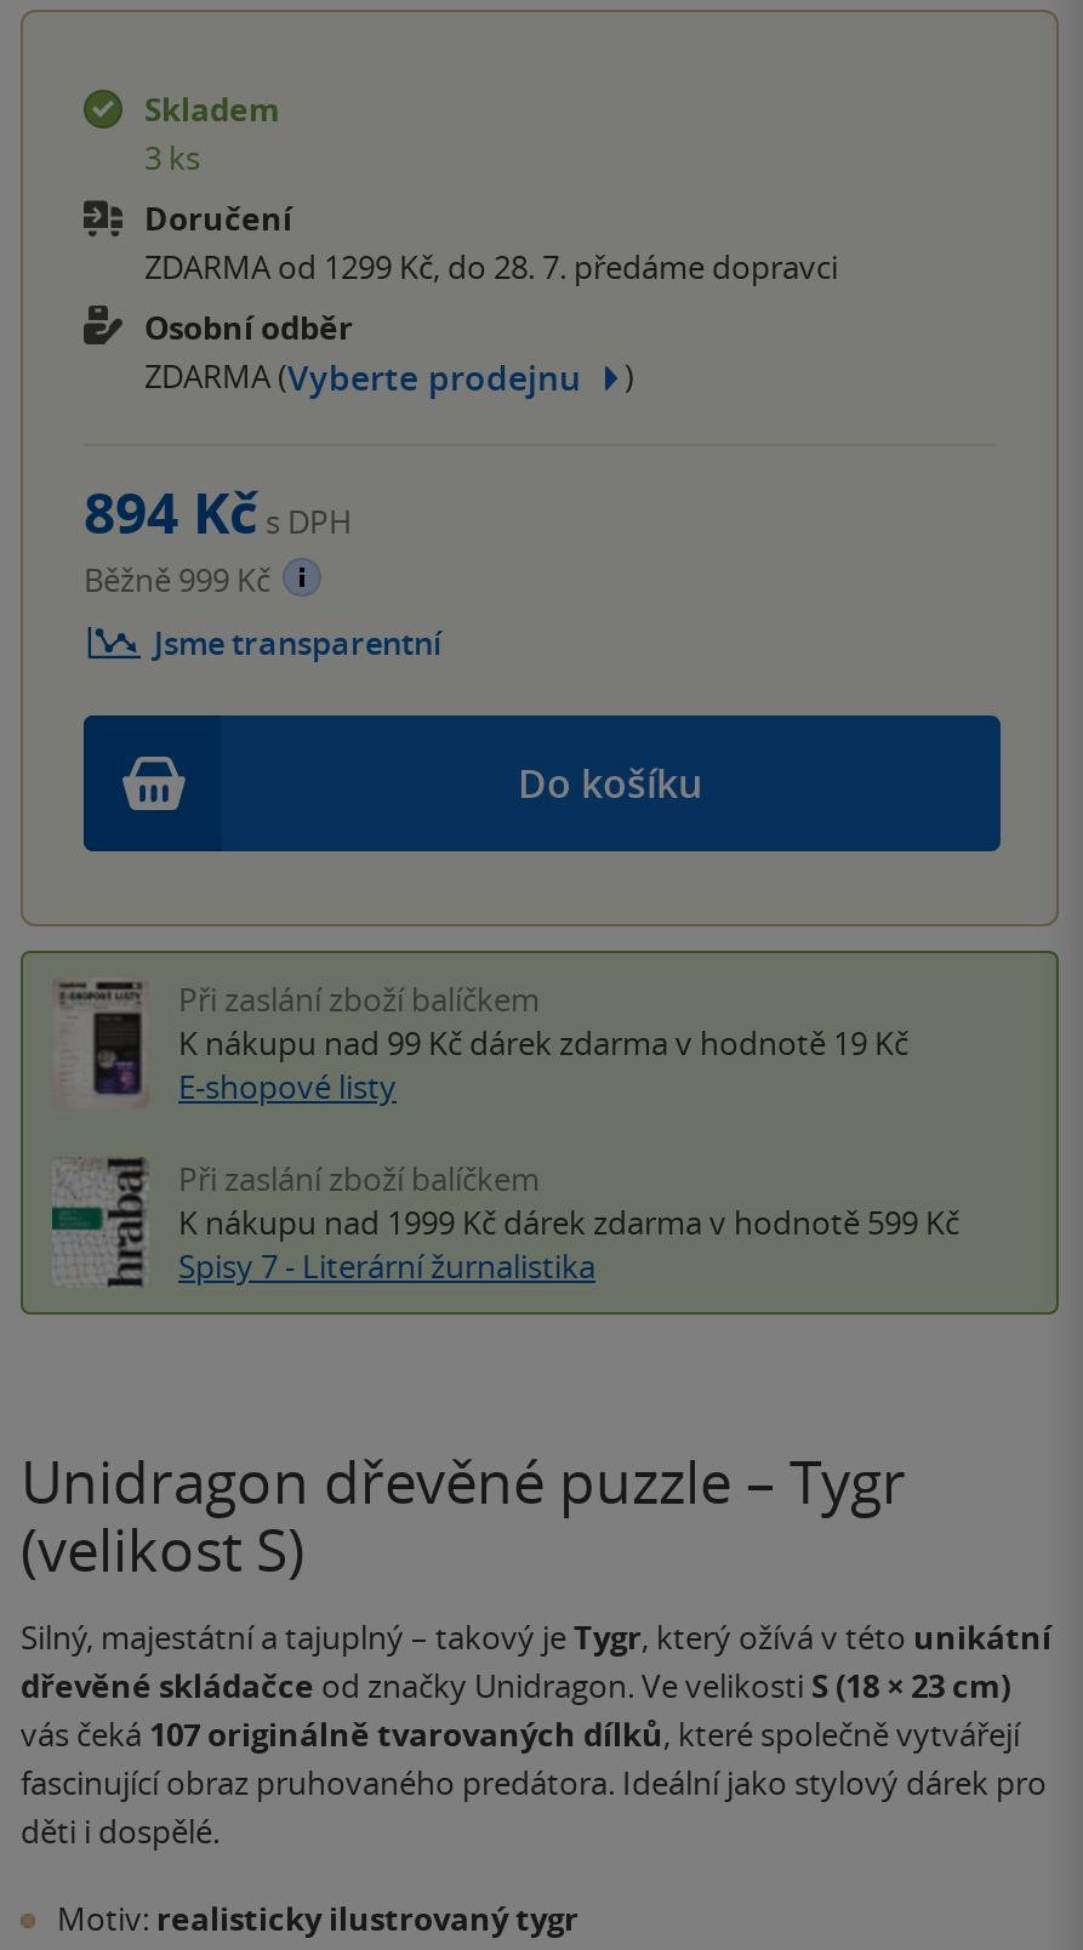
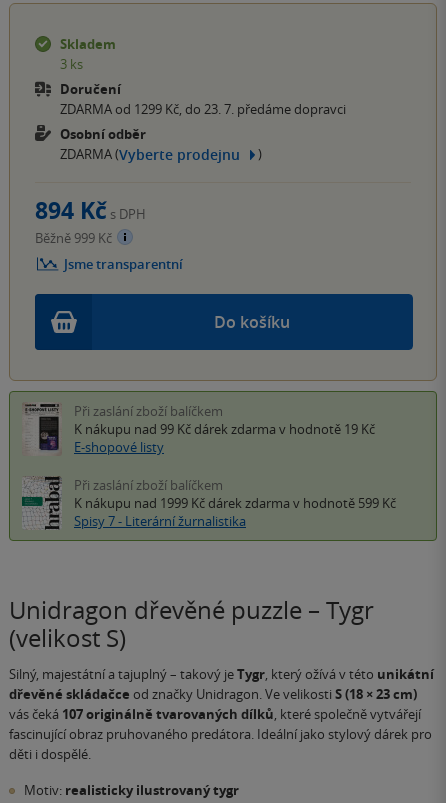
- ZDARMA od 1299 Kč, do 28. 7. předáme dopravci
+ ZDARMA od 1299 Kč, do 23. 7. předáme dopravci
